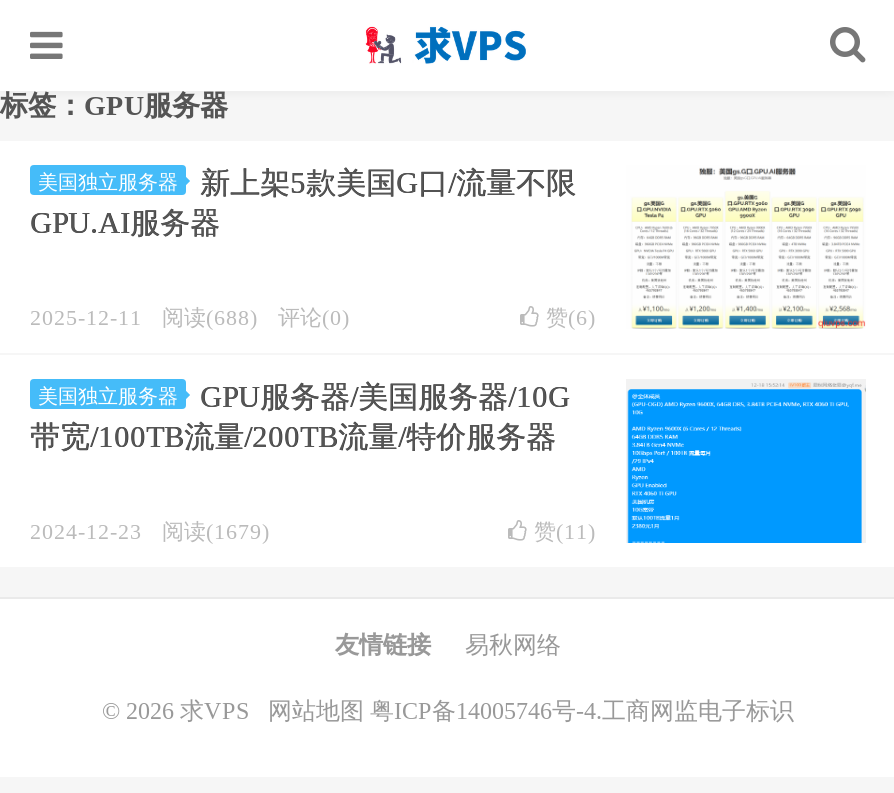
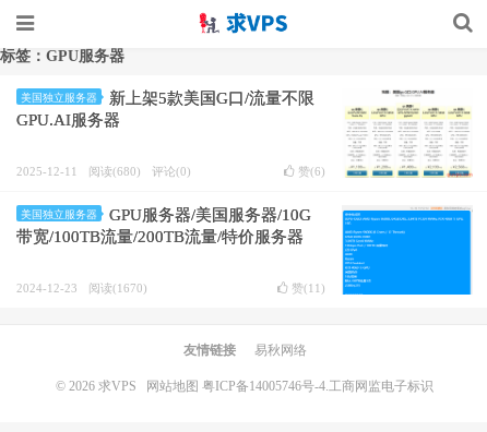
- 2025-12-11 阅读(688) 评论(0)
+ 2025-12-11 阅读(680) 评论(0)

- 2024-12-23 阅读(1679)
+ 2024-12-23 阅读(1670)
